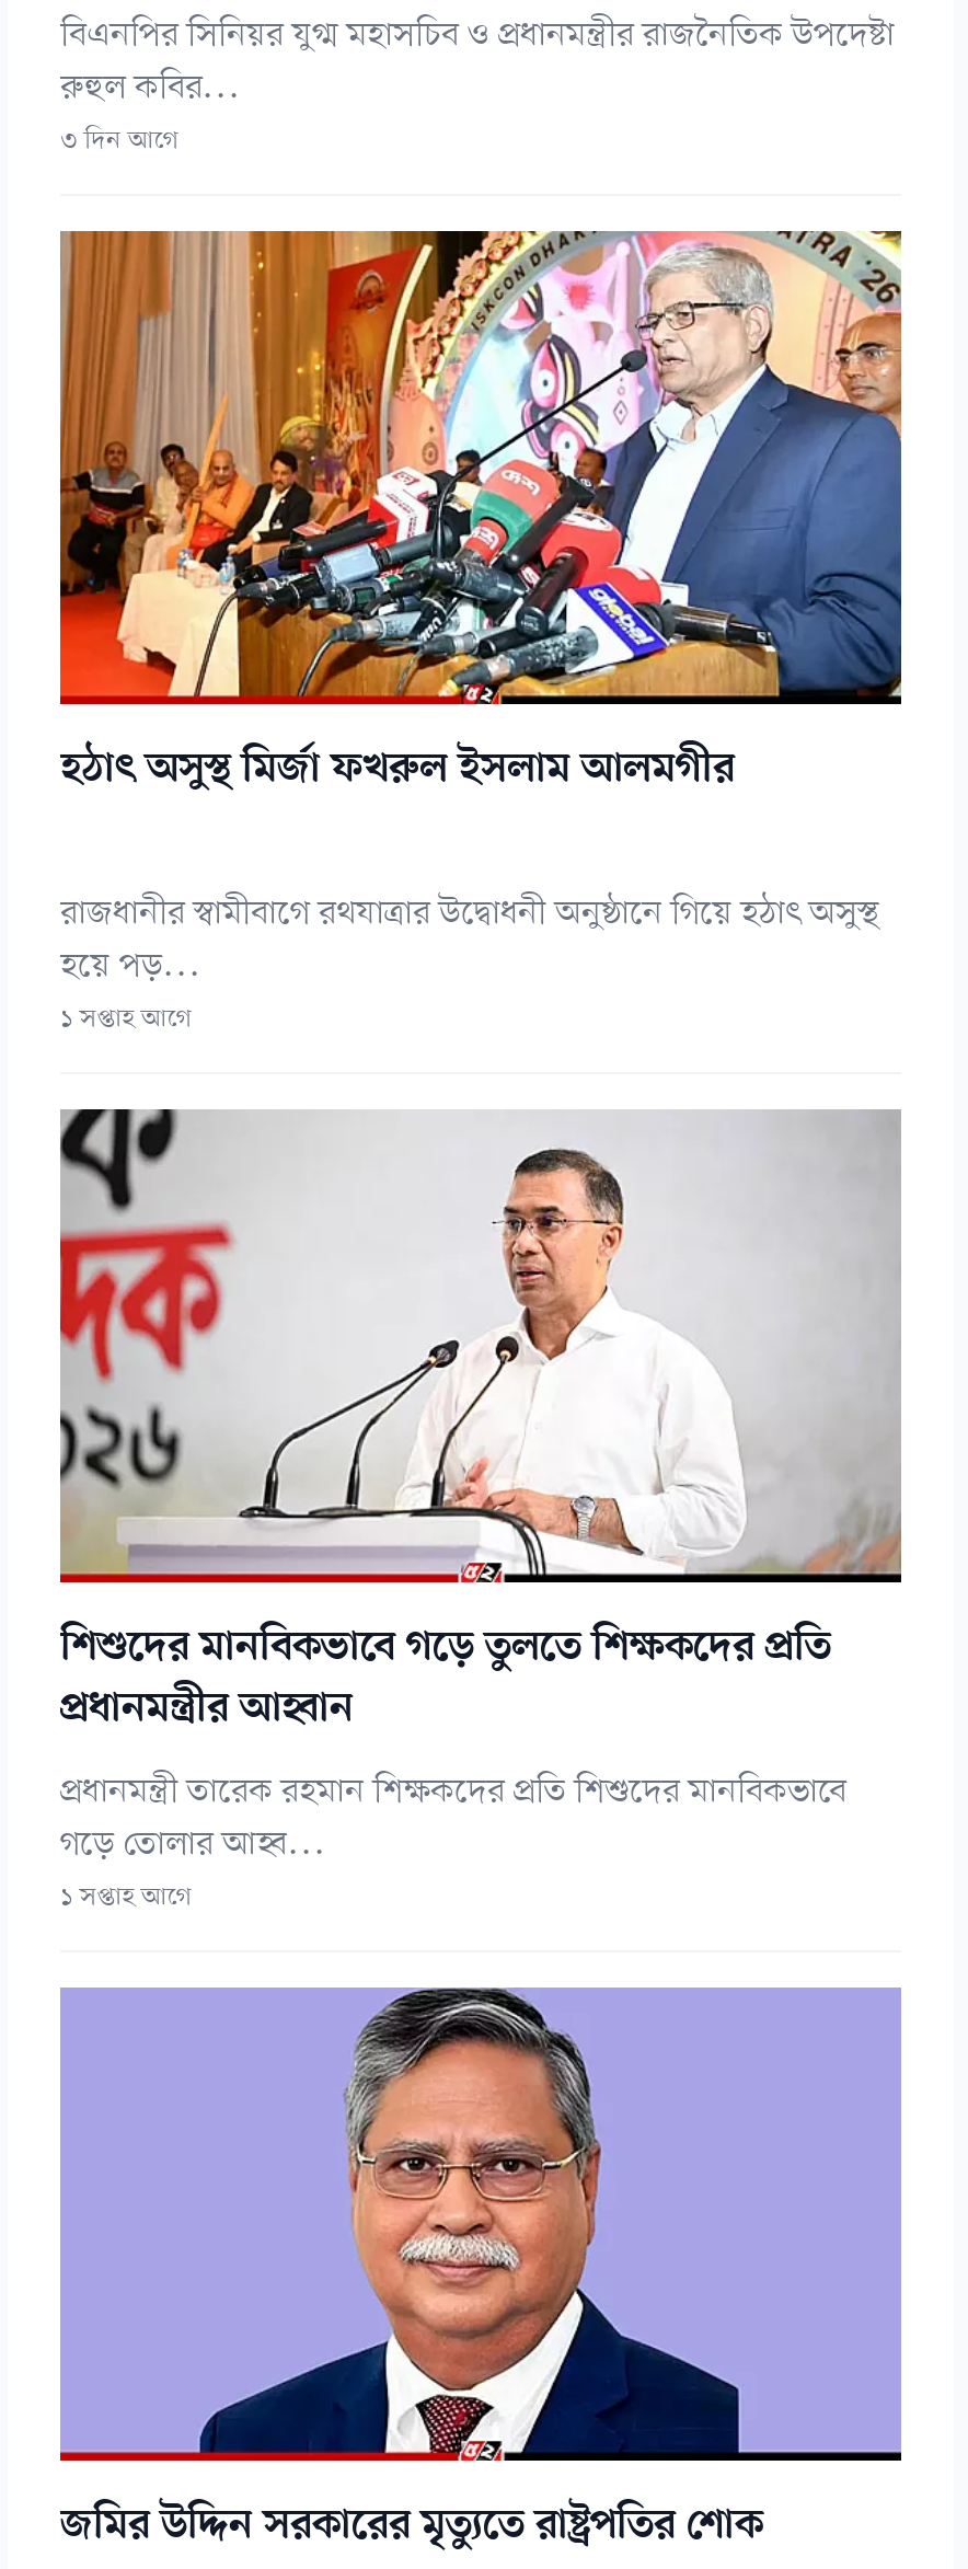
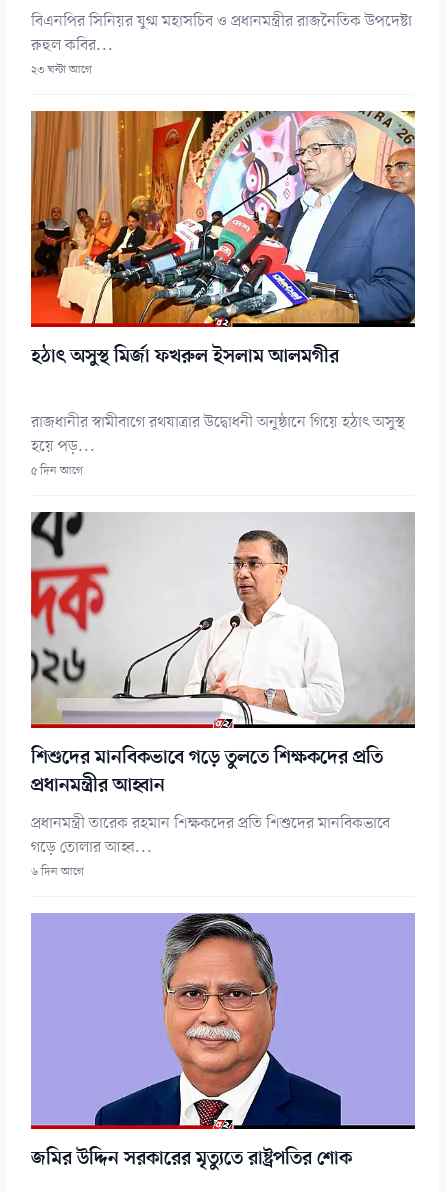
- ৩ দিন আগে
+ ২৩ ঘন্টা আগে

- ১ সপ্তাহ আগে
+ ৫ দিন আগে

- ১ সপ্তাহ আগে
+ ৬ দিন আগে
